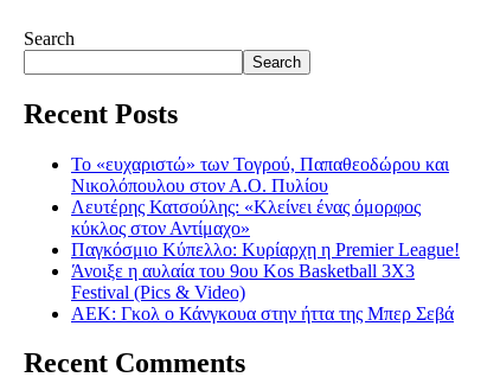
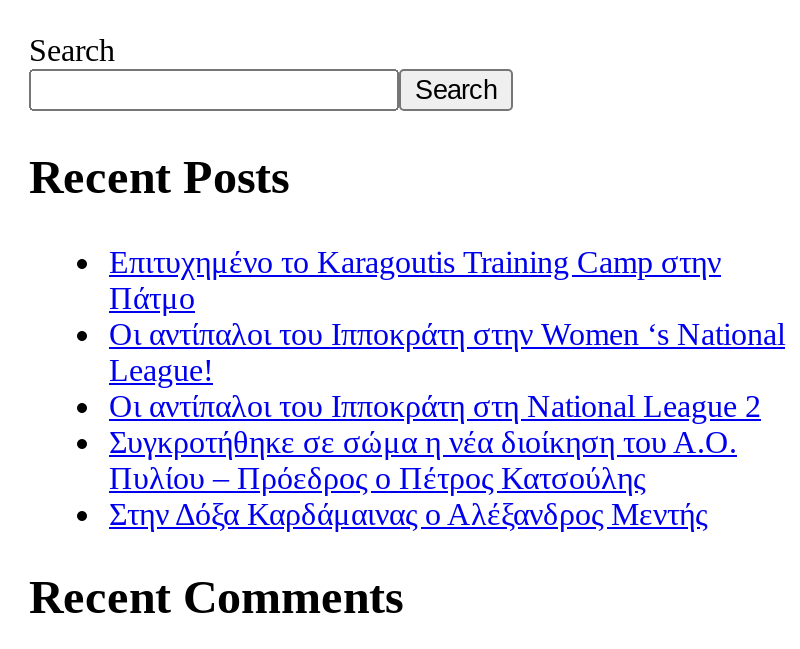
- Το «ευχαριστώ» των Τογρού, Παπαθεοδώρου και
- Νικολόπουλου στον Α.Ο. Πυλίου
- Λευτέρης Κατσούλης: «Κλείνει ένας όμορφος
- κύκλος στον Αντίμαχο»
- Παγκόσμιο Κύπελλο: Κυρίαρχη η Premier League!
- Άνοιξε η αυλαία του 9ου Kos Basketball 3X3
- Festival (Pics & Video)
- ΑΕΚ: Γκολ ο Κάνγκουα στην ήττα της Μπερ Σεβά
+ Επιτυχημένο το Karagoutis Training Camp στην
+ Πάτμο
+ Οι αντίπαλοι του Ιπποκράτη στην Women ‘s National
+ League!
+ Οι αντίπαλοι του Ιπποκράτη στη National League 2
+ Συγκροτήθηκε σε σώμα η νέα διοίκηση του Α.Ο.
+ Πυλίου – Πρόεδρος ο Πέτρος Κατσούλης
+ Στην Δόξα Καρδάμαινας ο Αλέξανδρος Μεντής
